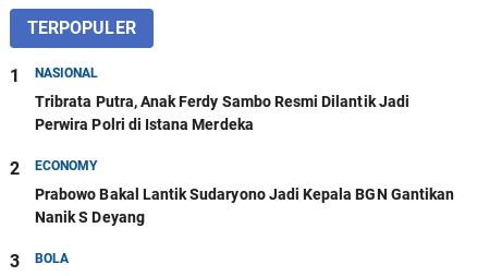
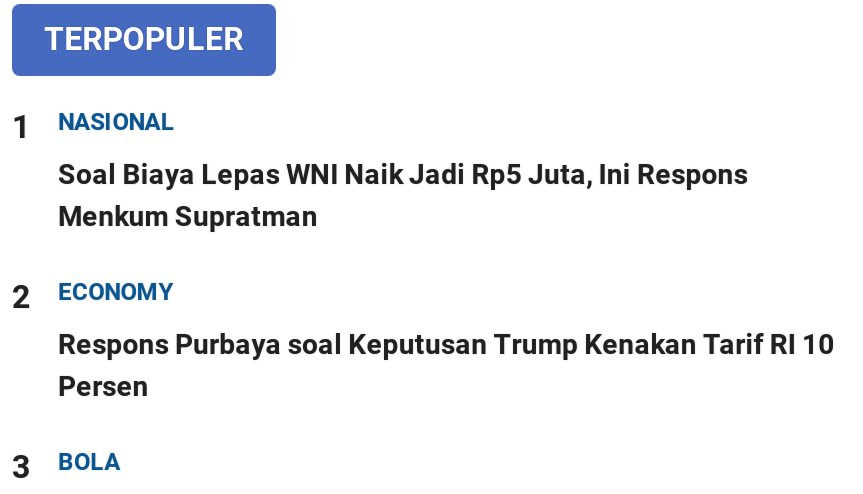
- Tribrata Putra, Anak Ferdy Sambo Resmi Dilantik Jadi
- Perwira Polri di Istana Merdeka
+ Soal Biaya Lepas WNI Naik Jadi Rp5 Juta, Ini Respons
+ Menkum Supratman

- Prabowo Bakal Lantik Sudaryono Jadi Kepala BGN Gantikan
- Nanik S Deyang
+ Respons Purbaya soal Keputusan Trump Kenakan Tarif RI 10
+ Persen
